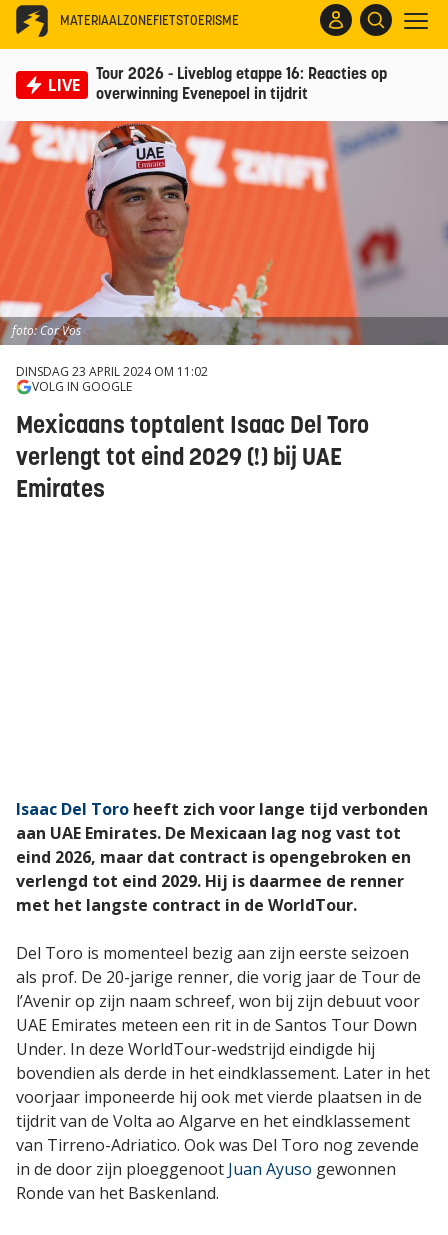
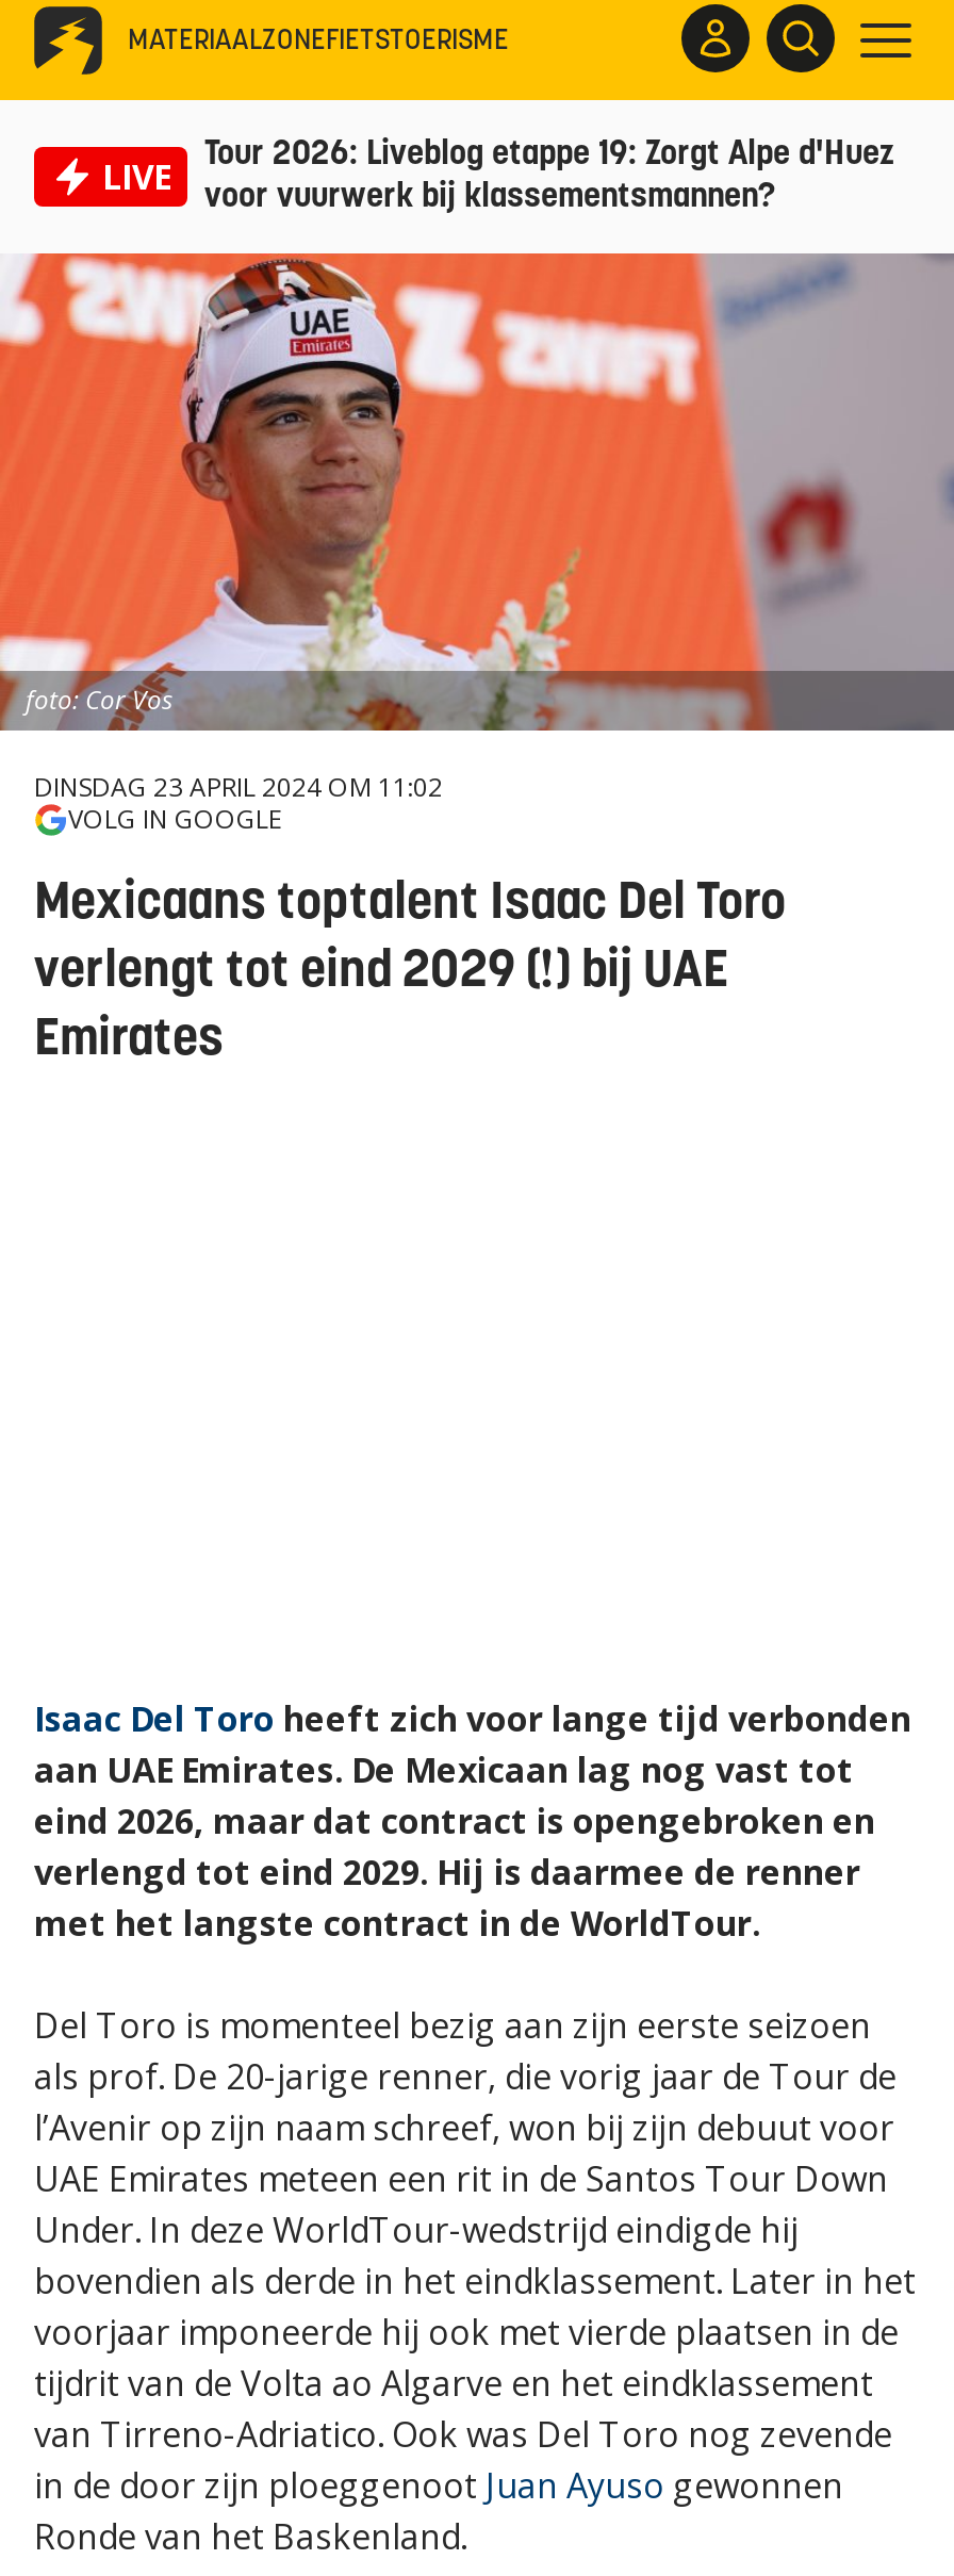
- Tour 2026 - Liveblog etappe 16: Reacties op
- overwinning Evenepoel in tijdrit
+ Tour 2026: Liveblog etappe 19: Zorgt Alpe d'Huez
+ voor vuurwerk bij klassementsmannen?
